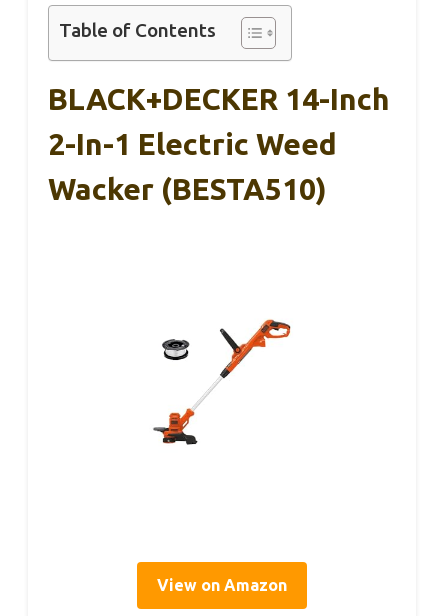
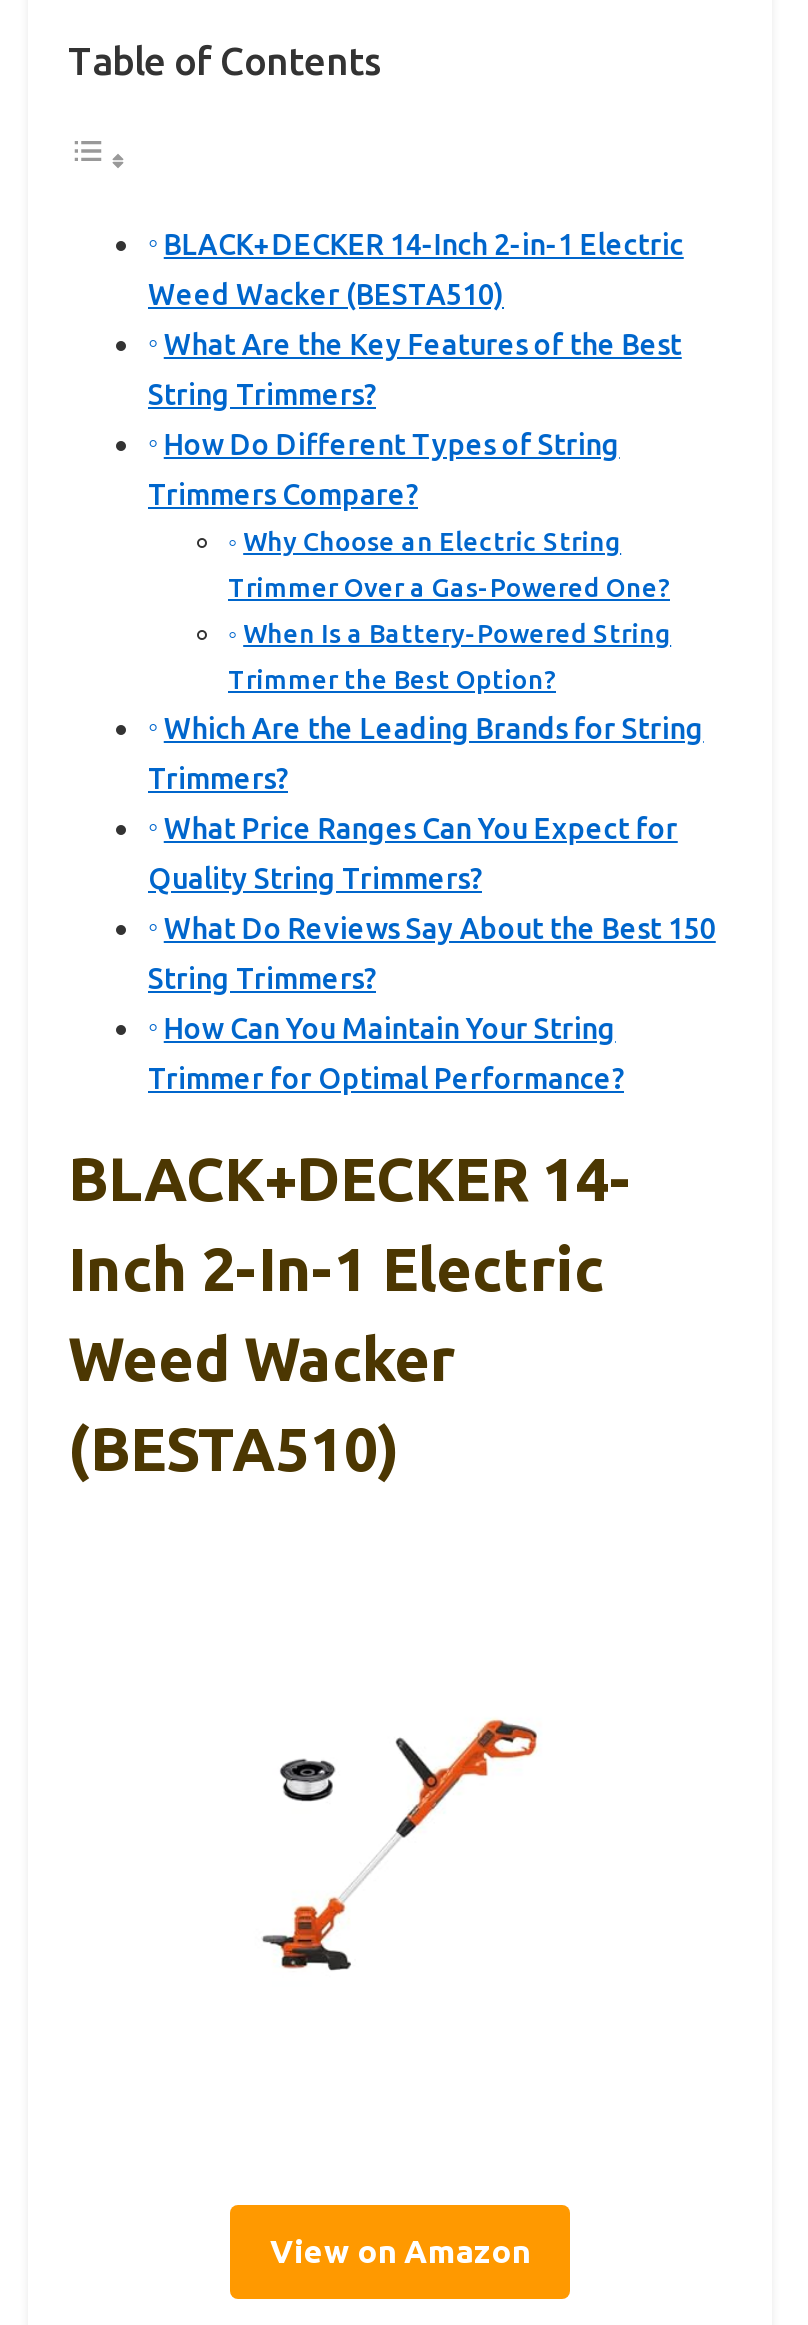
- BLACK+DECKER 14-Inch
- 2-In-1 Electric Weed
- Wacker (BESTA510)
+ BLACK+DECKER 14-Inch 2-in-1 Electric
+ Weed Wacker (BESTA510)
+ What Are the Key Features of the Best
+ String Trimmers?
+ How Do Different Types of String
+ Trimmers Compare?
+ Why Choose an Electric String
+ Trimmer Over a Gas-Powered One?
+ When Is a Battery-Powered String
+ Trimmer the Best Option?
+ Which Are the Leading Brands for String
+ Trimmers?
+ What Price Ranges Can You Expect for
+ Quality String Trimmers?
+ What Do Reviews Say About the Best 150
+ String Trimmers?
+ How Can You Maintain Your String
+ Trimmer for Optimal Performance?
+ BLACK+DECKER 14-
+ Inch 2-In-1 Electric
+ Weed Wacker
+ (BESTA510)
